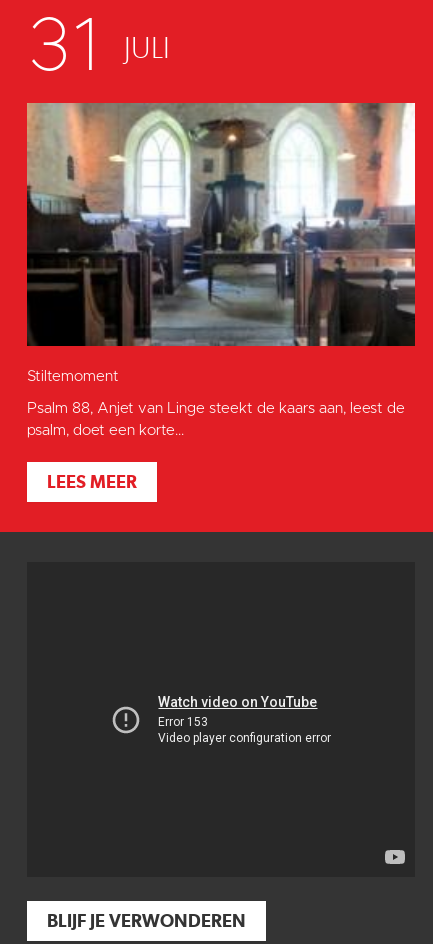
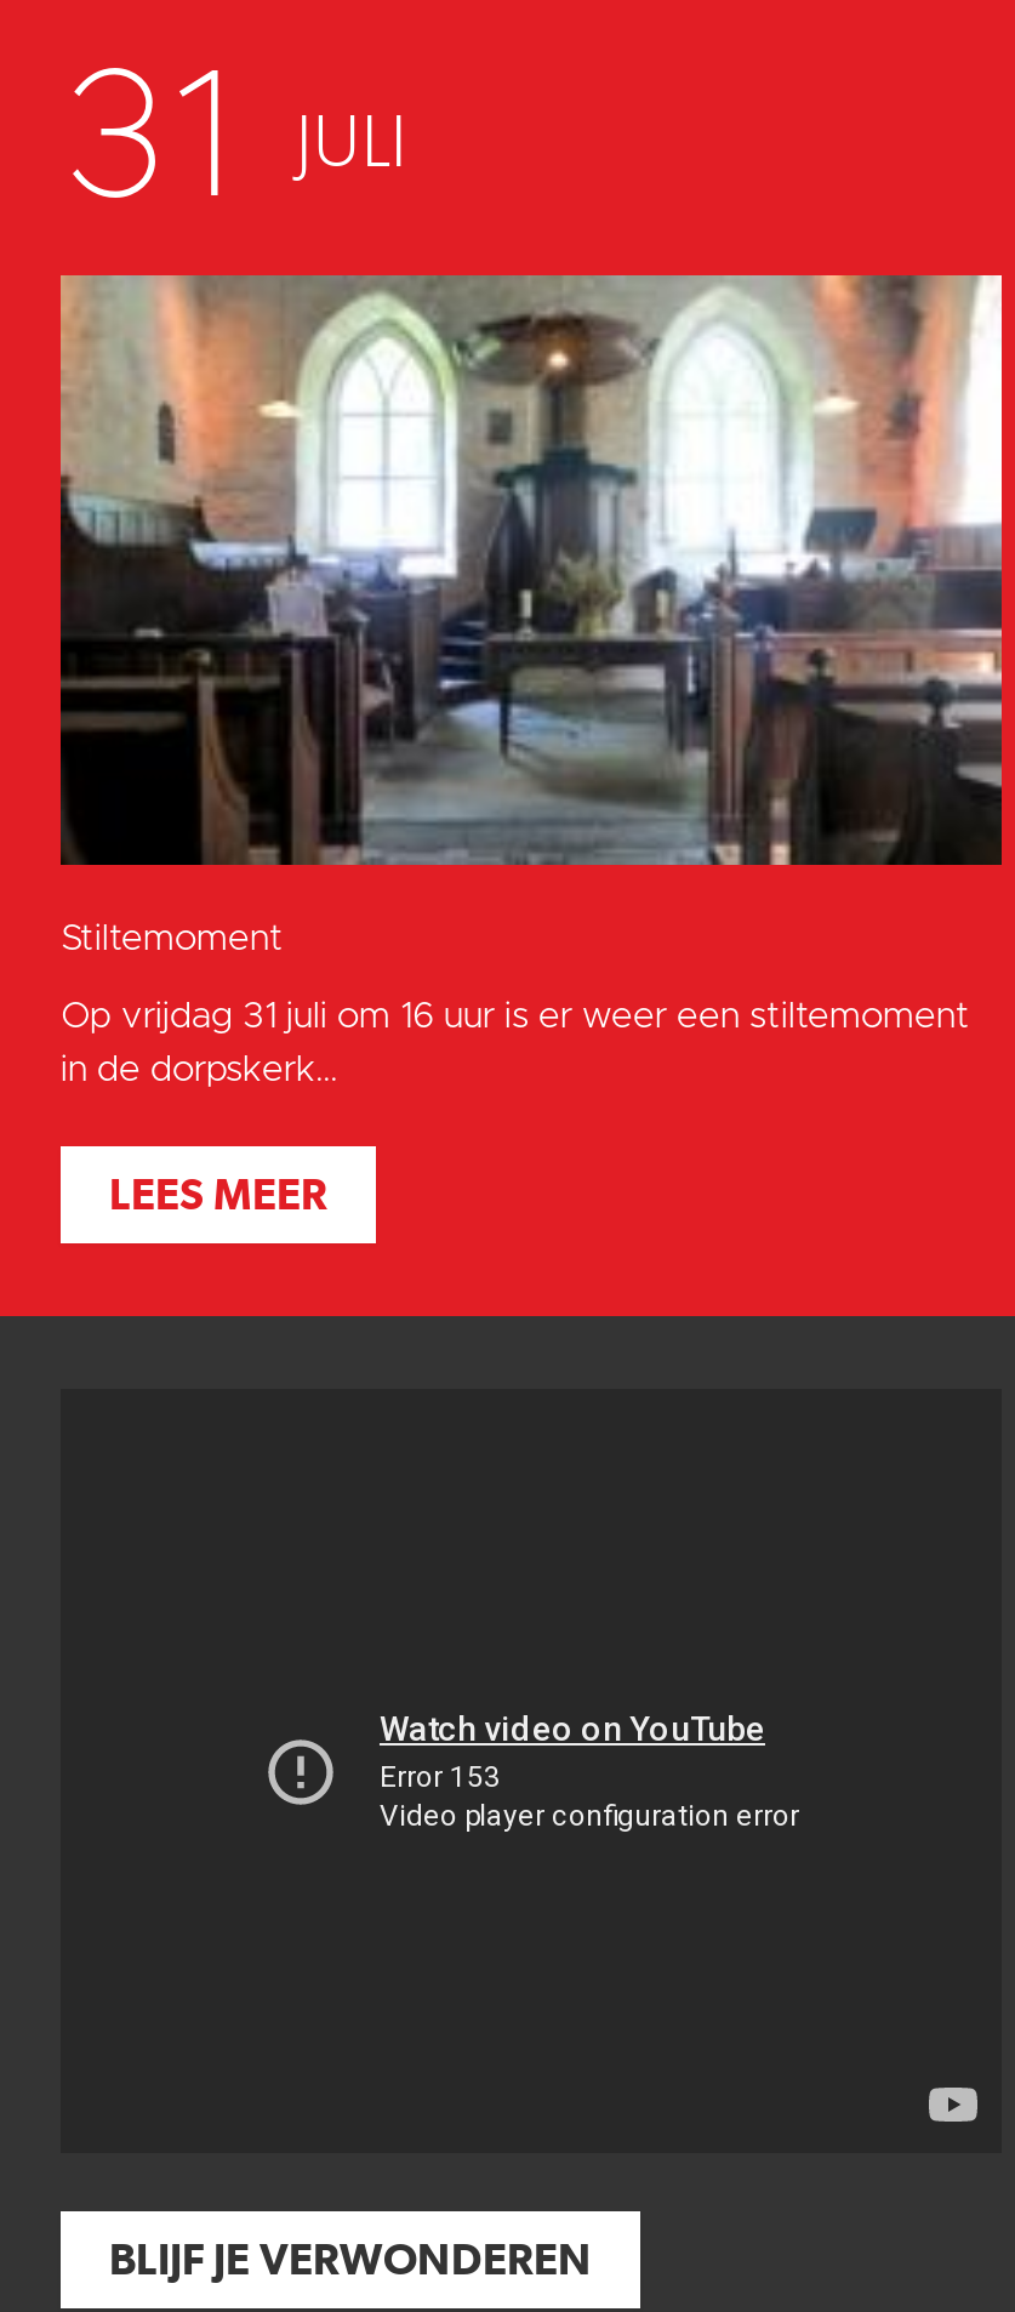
- Psalm 88, Anjet van Linge steekt de kaars aan, leest de
+ Op vrijdag 31 juli om 16 uur is er weer een stiltemoment

- psalm, doet een korte...
+ in de dorpskerk...
